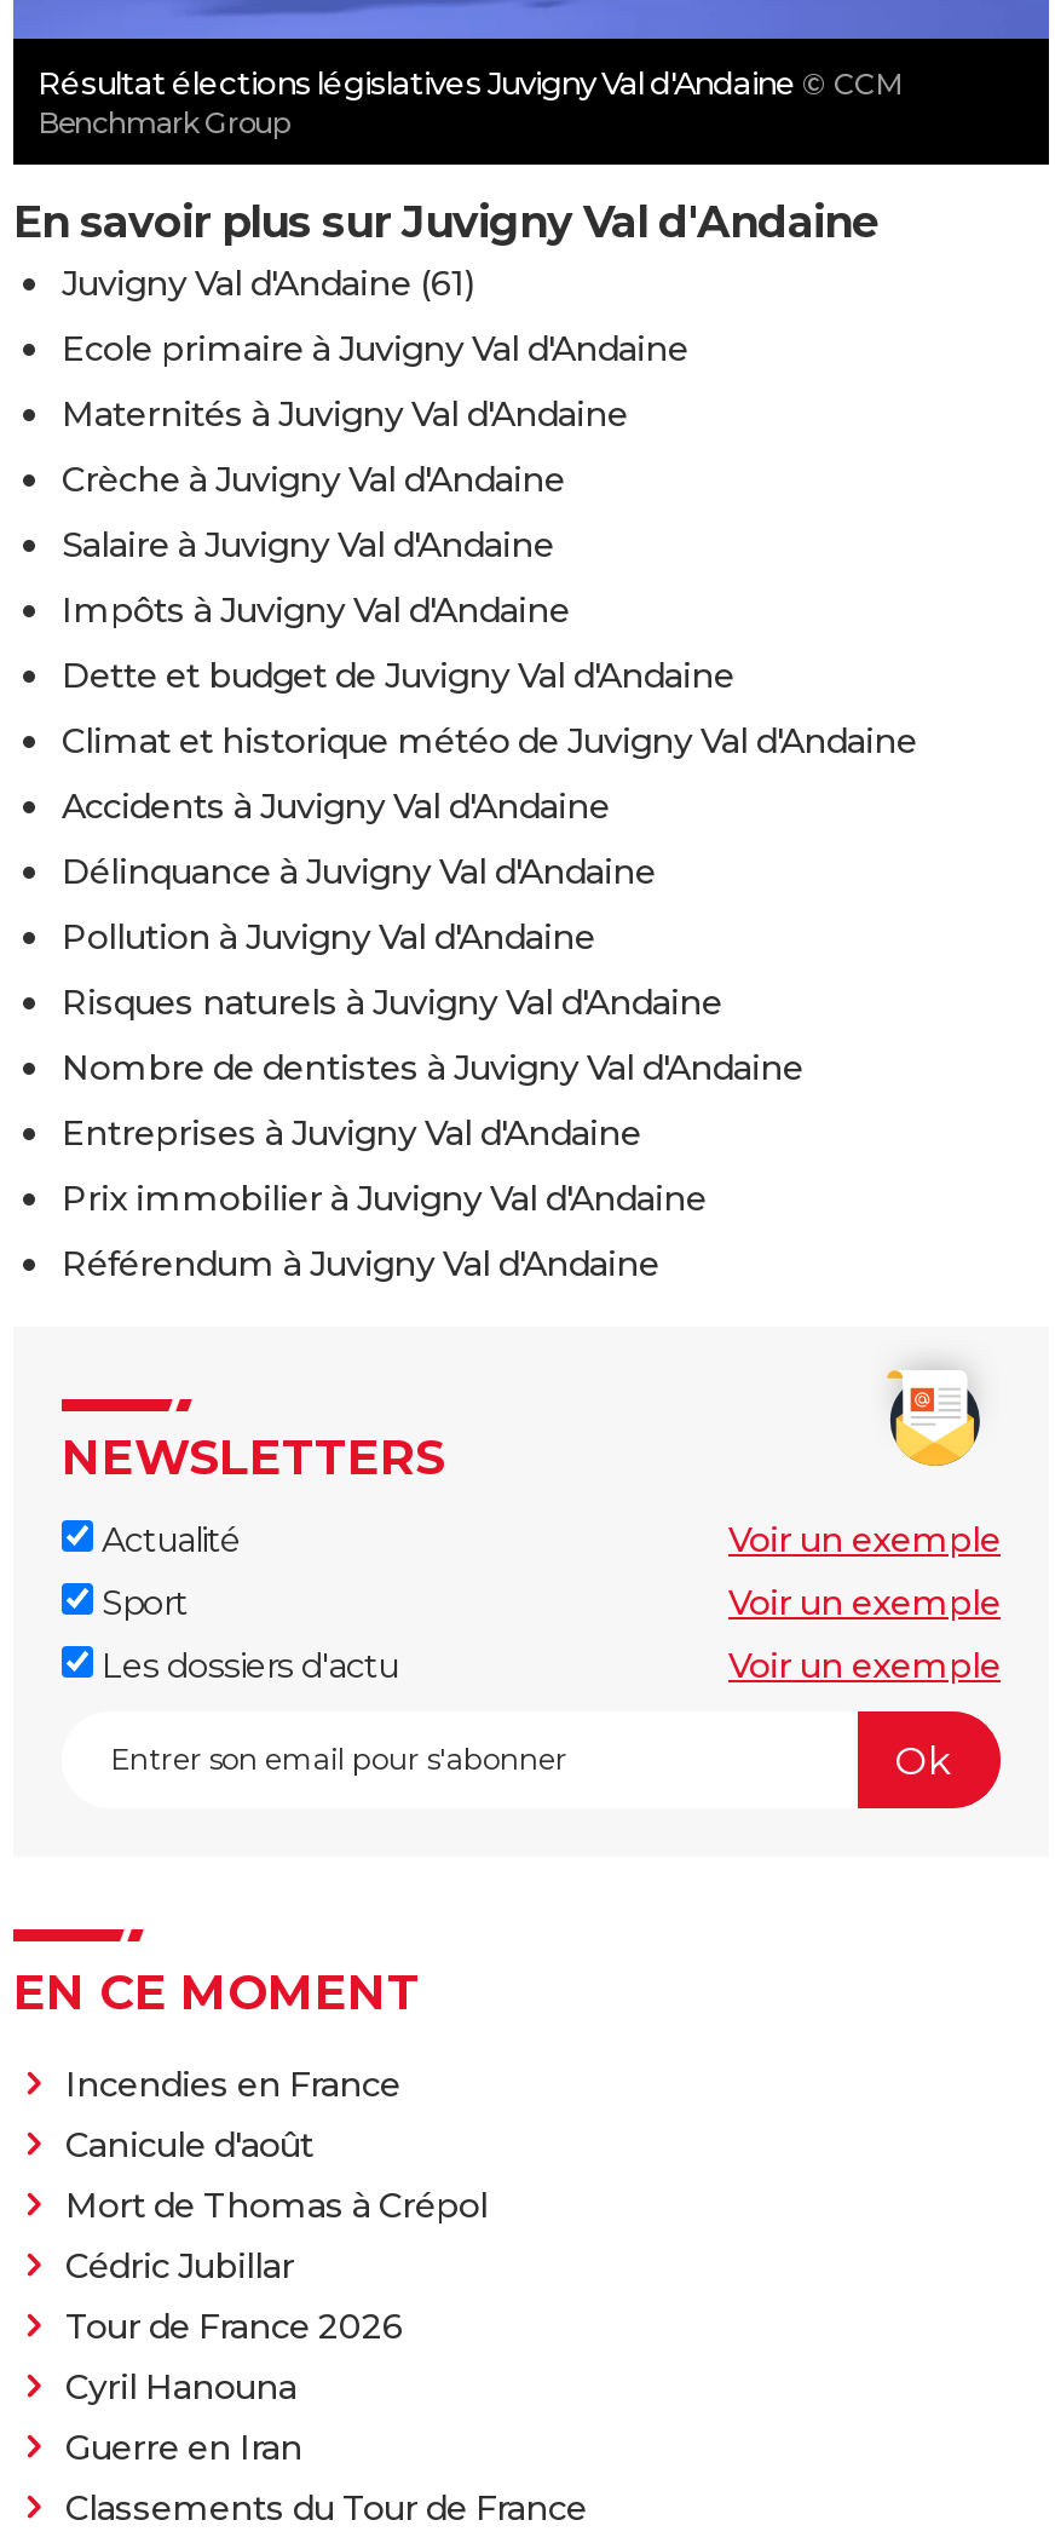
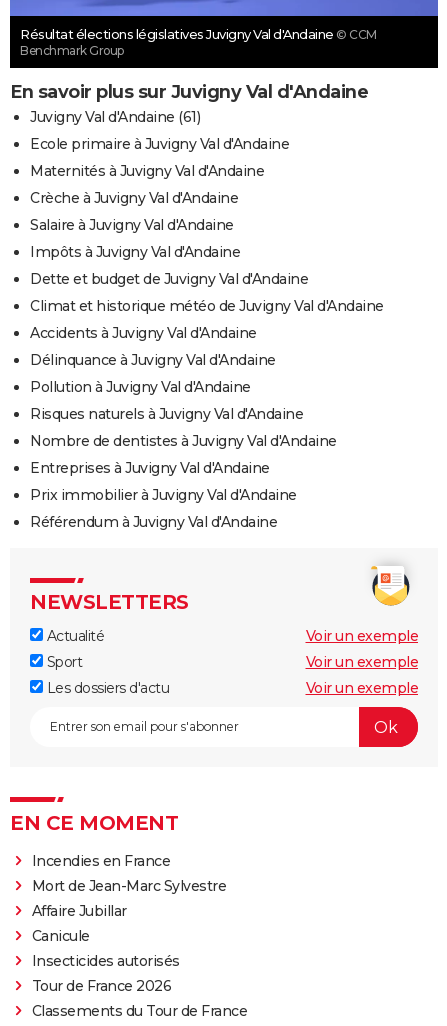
- Canicule d'août
- Mort de Thomas à Crépol
- Cédric Jubillar
+ Mort de Jean-Marc Sylvestre
+ Affaire Jubillar
+ Canicule
+ Insecticides autorisés

moved down: Tour de France 2026

- Cyril Hanouna
- Guerre en Iran
